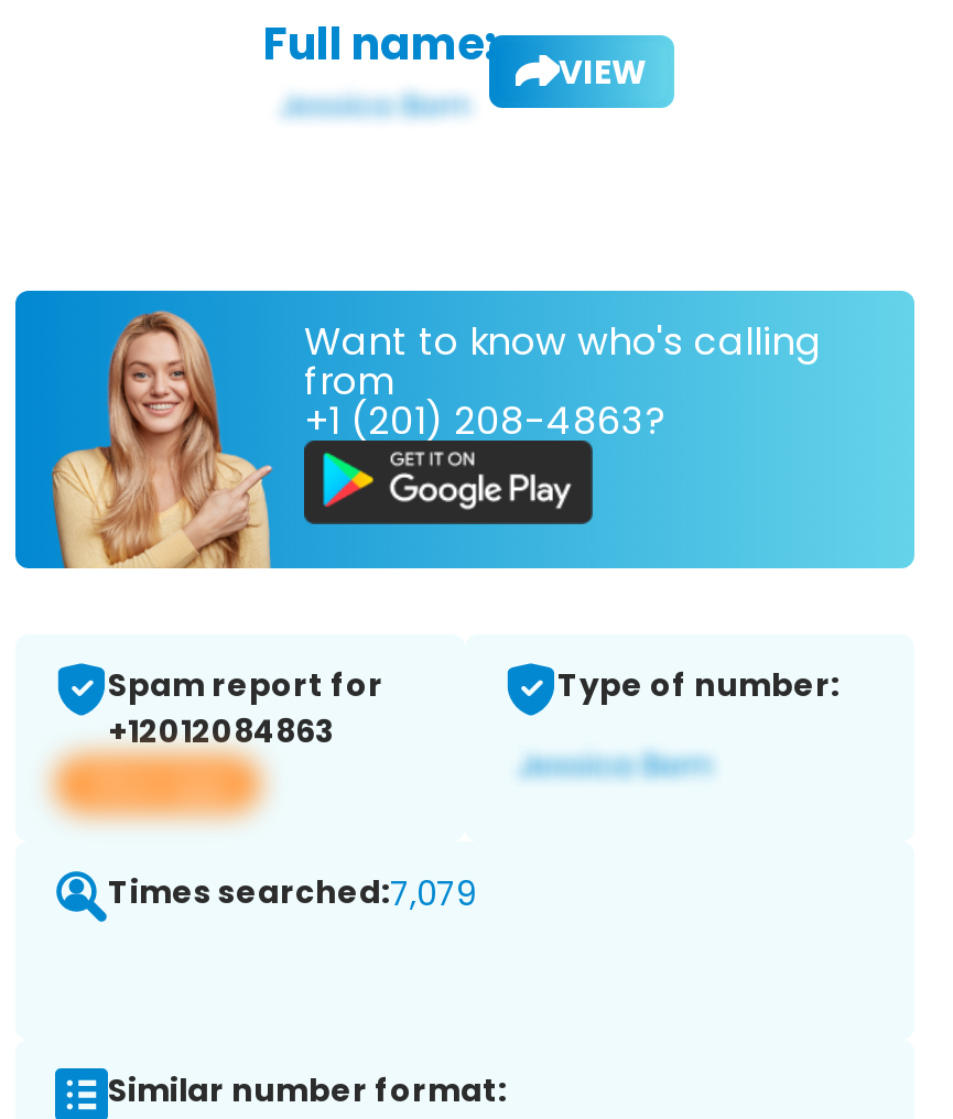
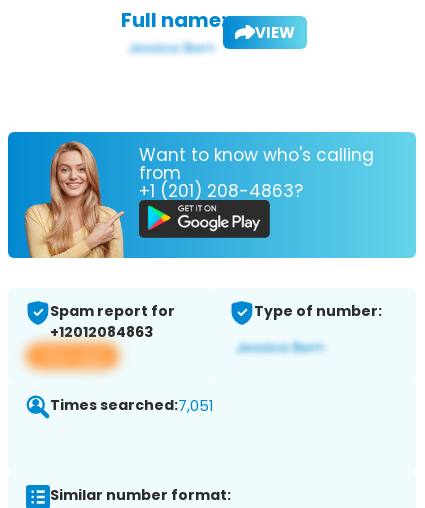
- Times searched:7,079
+ Times searched:7,051
